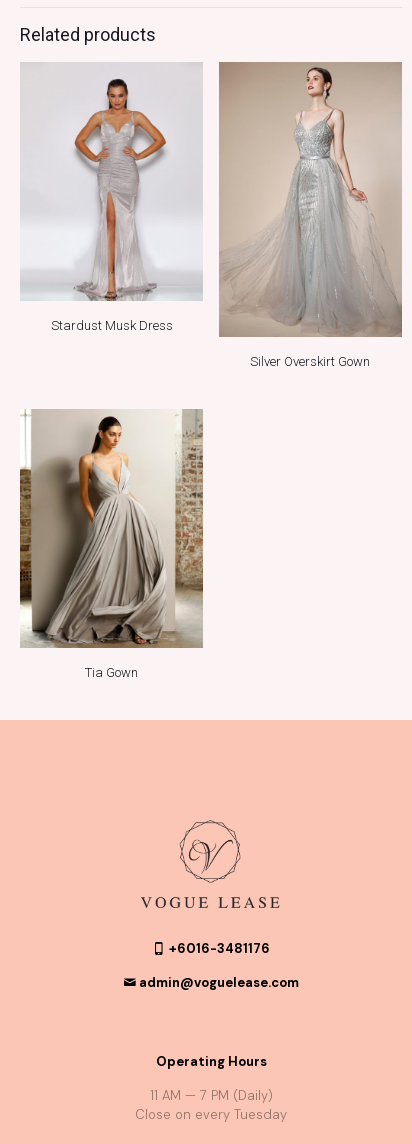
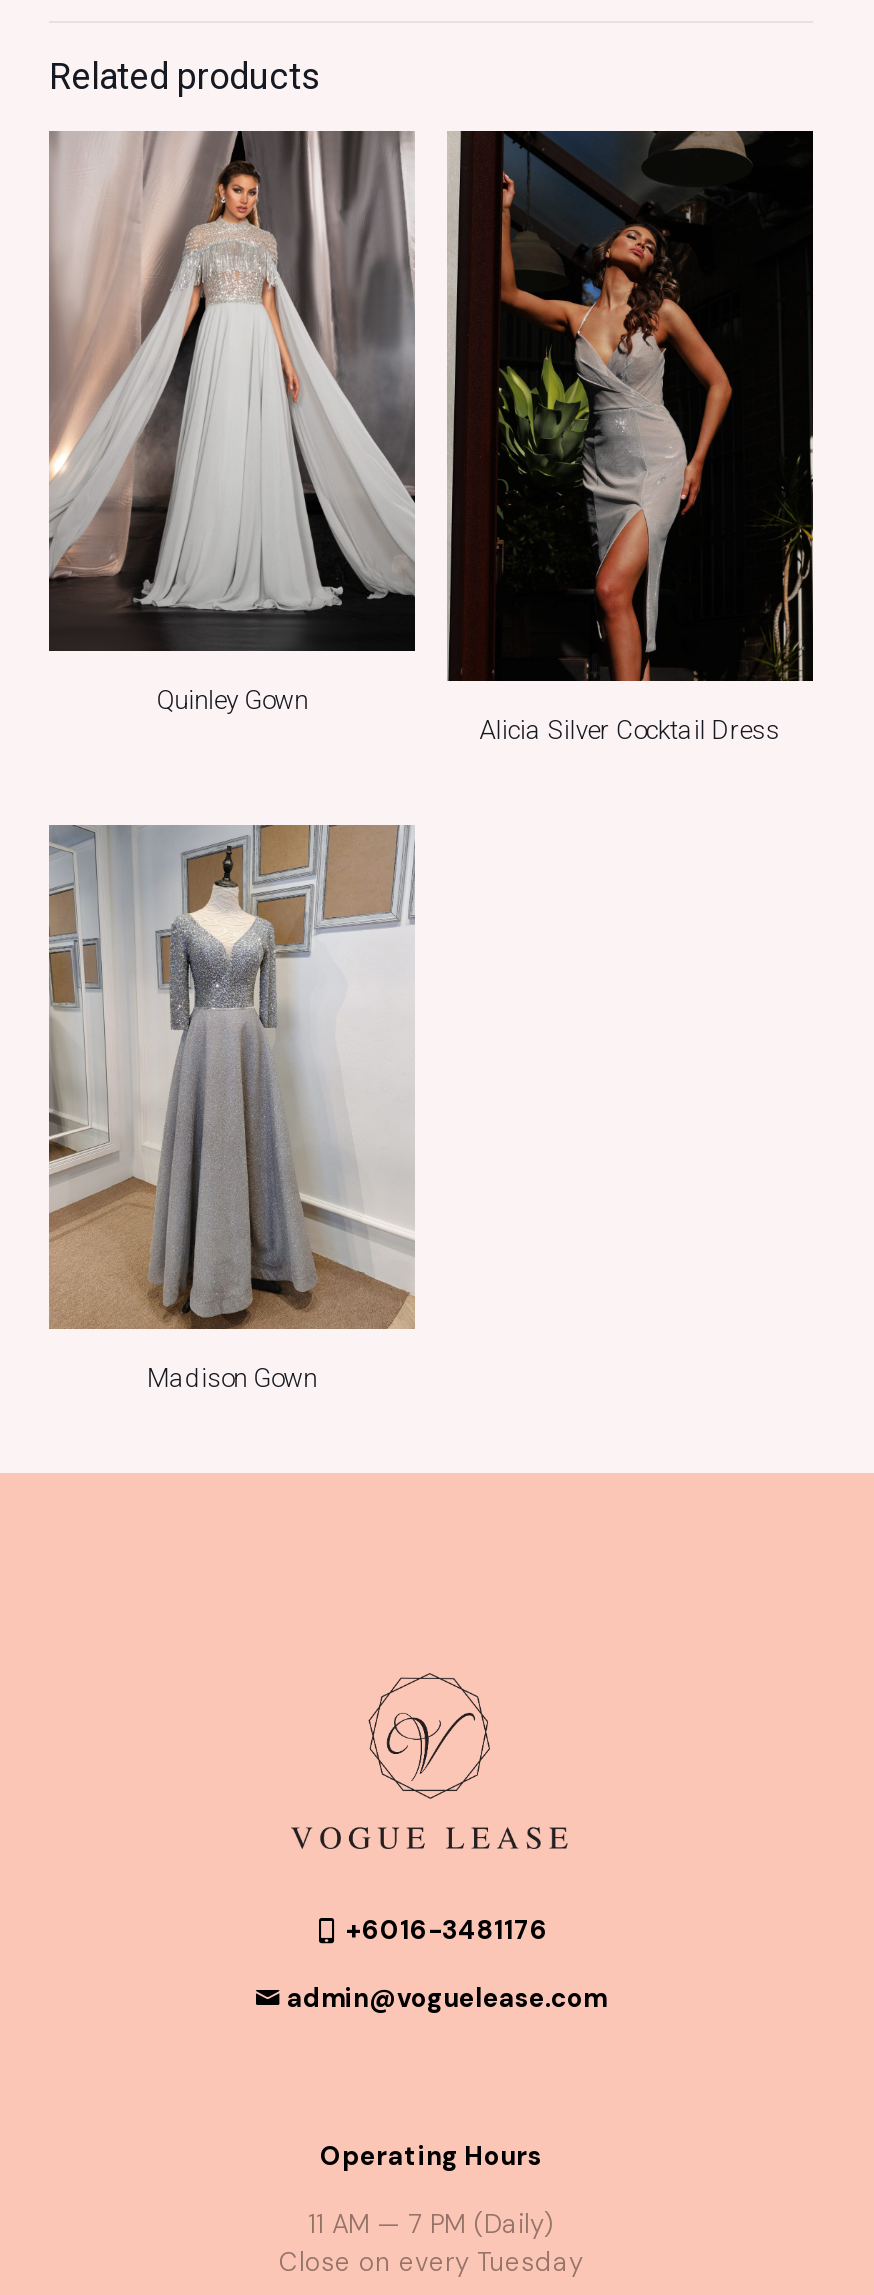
- [image]
- Stardust Musk Dress
- Silver Overskirt Gown
+ [image]
+ Quinley Gown
+ Alicia Silver Cocktail Dress

- [image]
+ [image]

- [image]
- Tia Gown
+ [image]
+ Madison Gown
